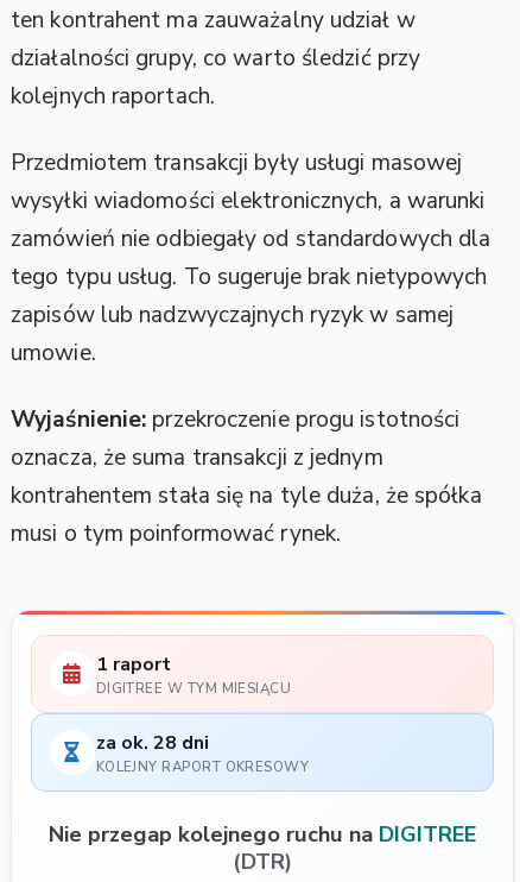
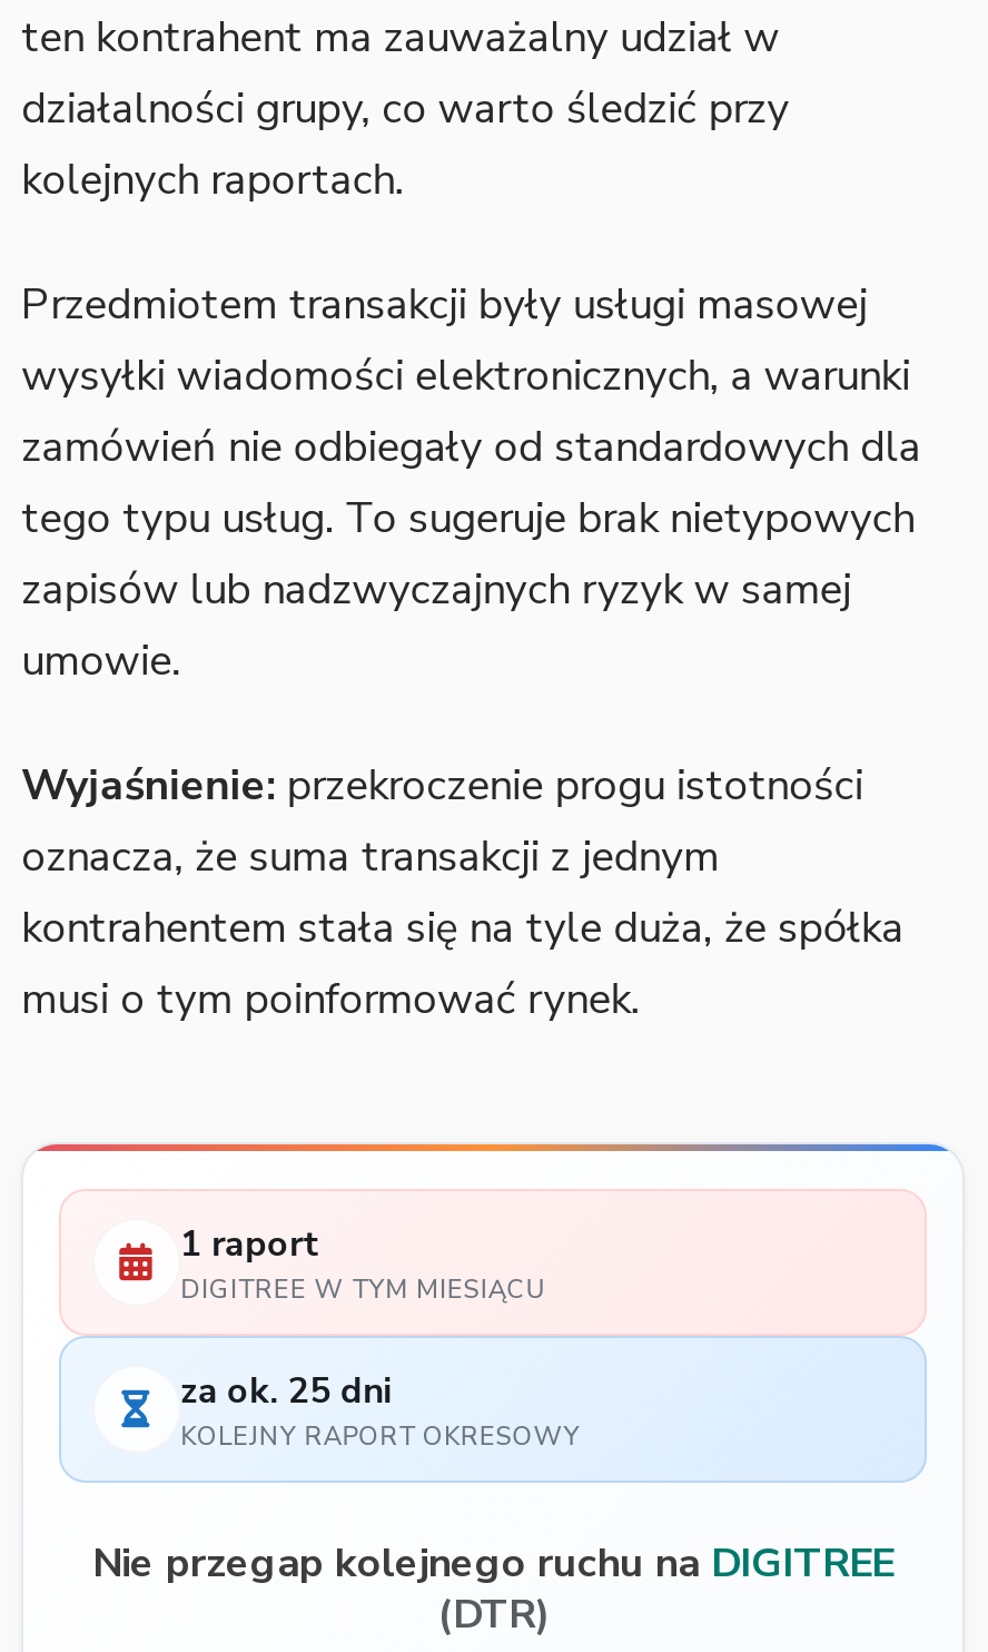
- za ok. 28 dni
+ za ok. 25 dni
